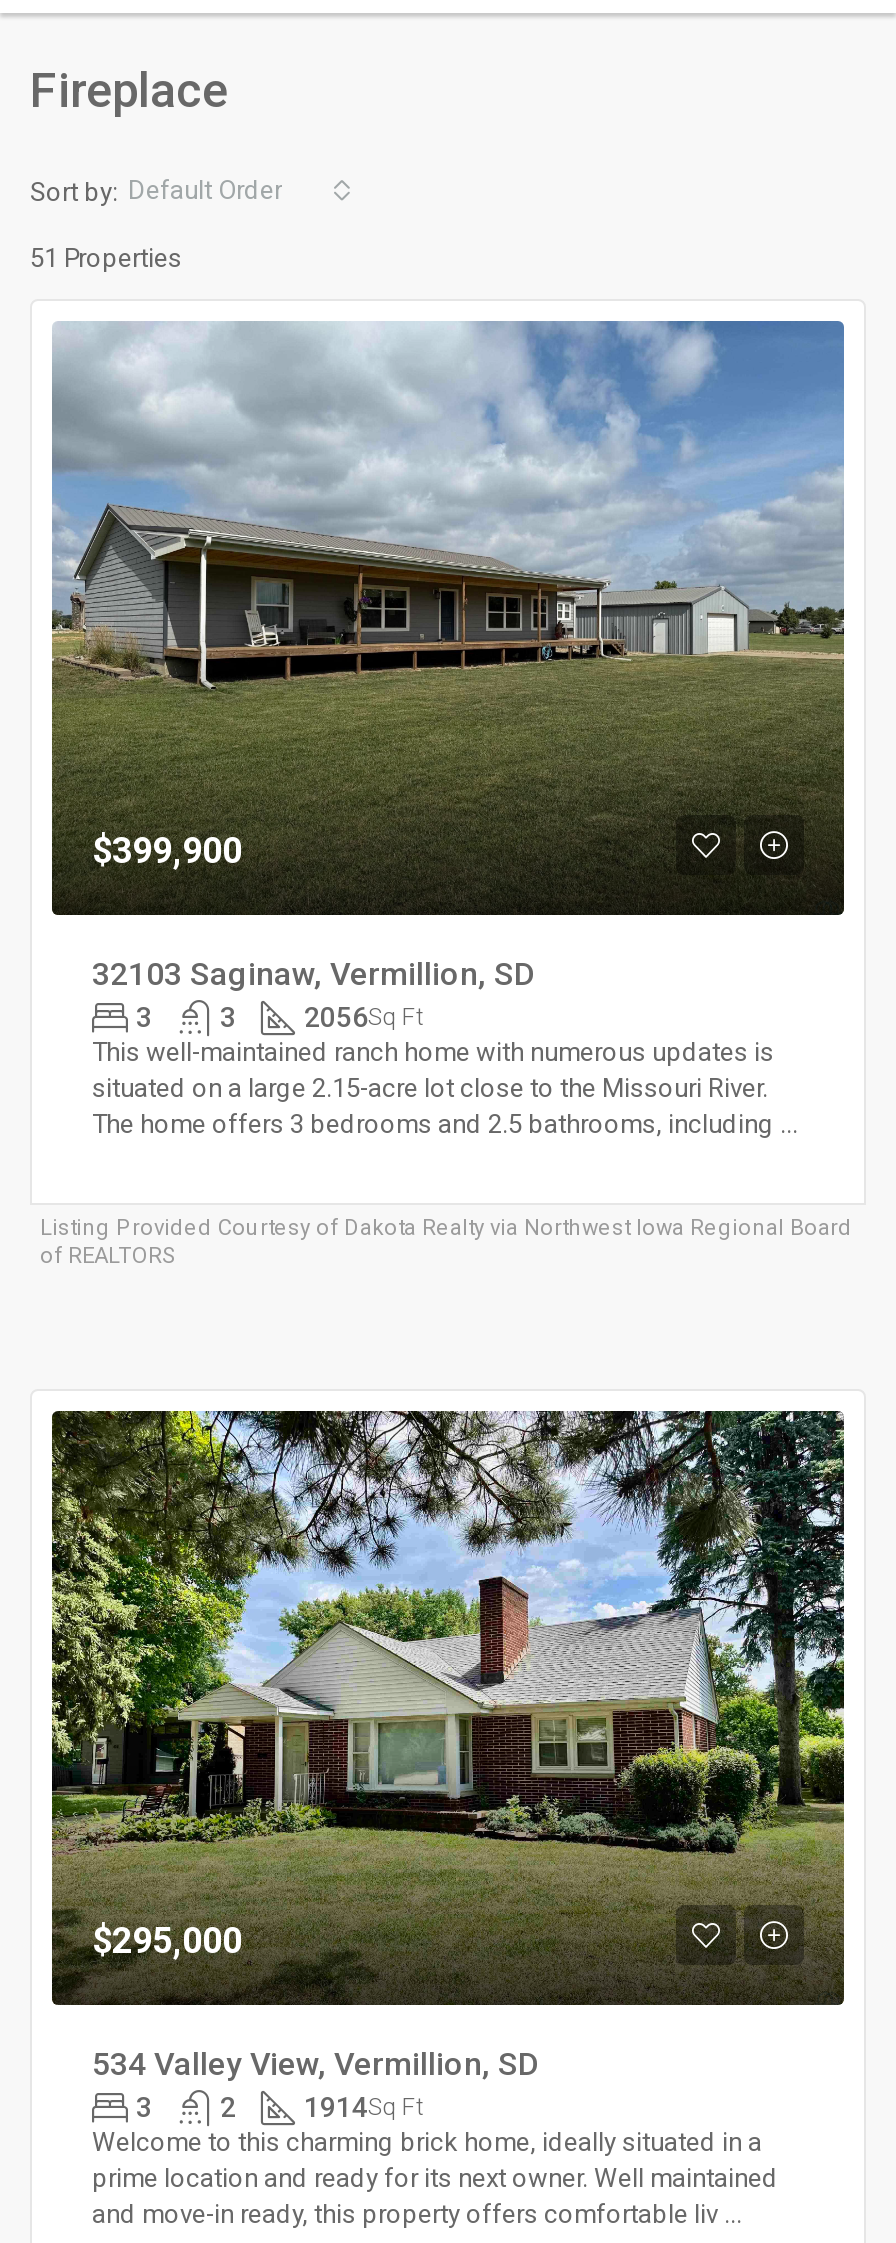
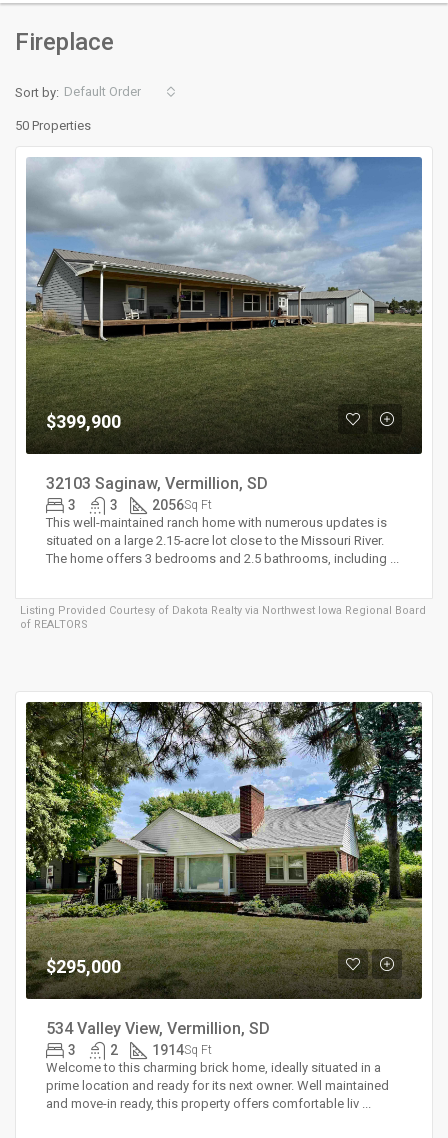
- 51 Properties
+ 50 Properties
